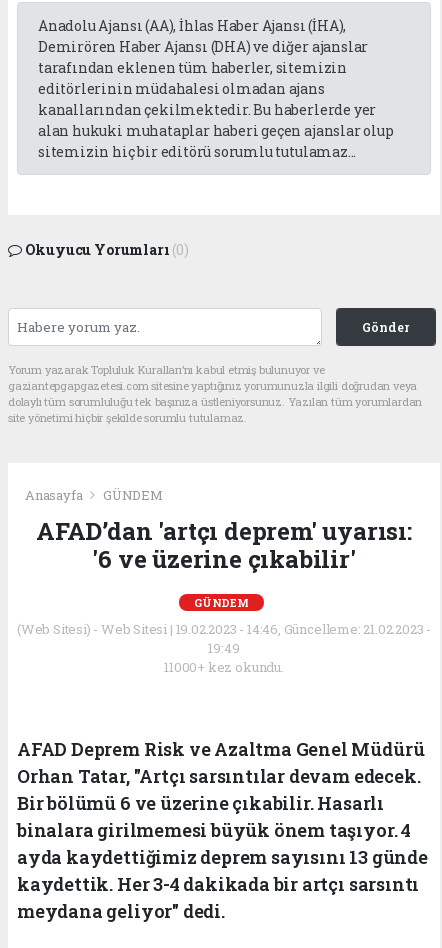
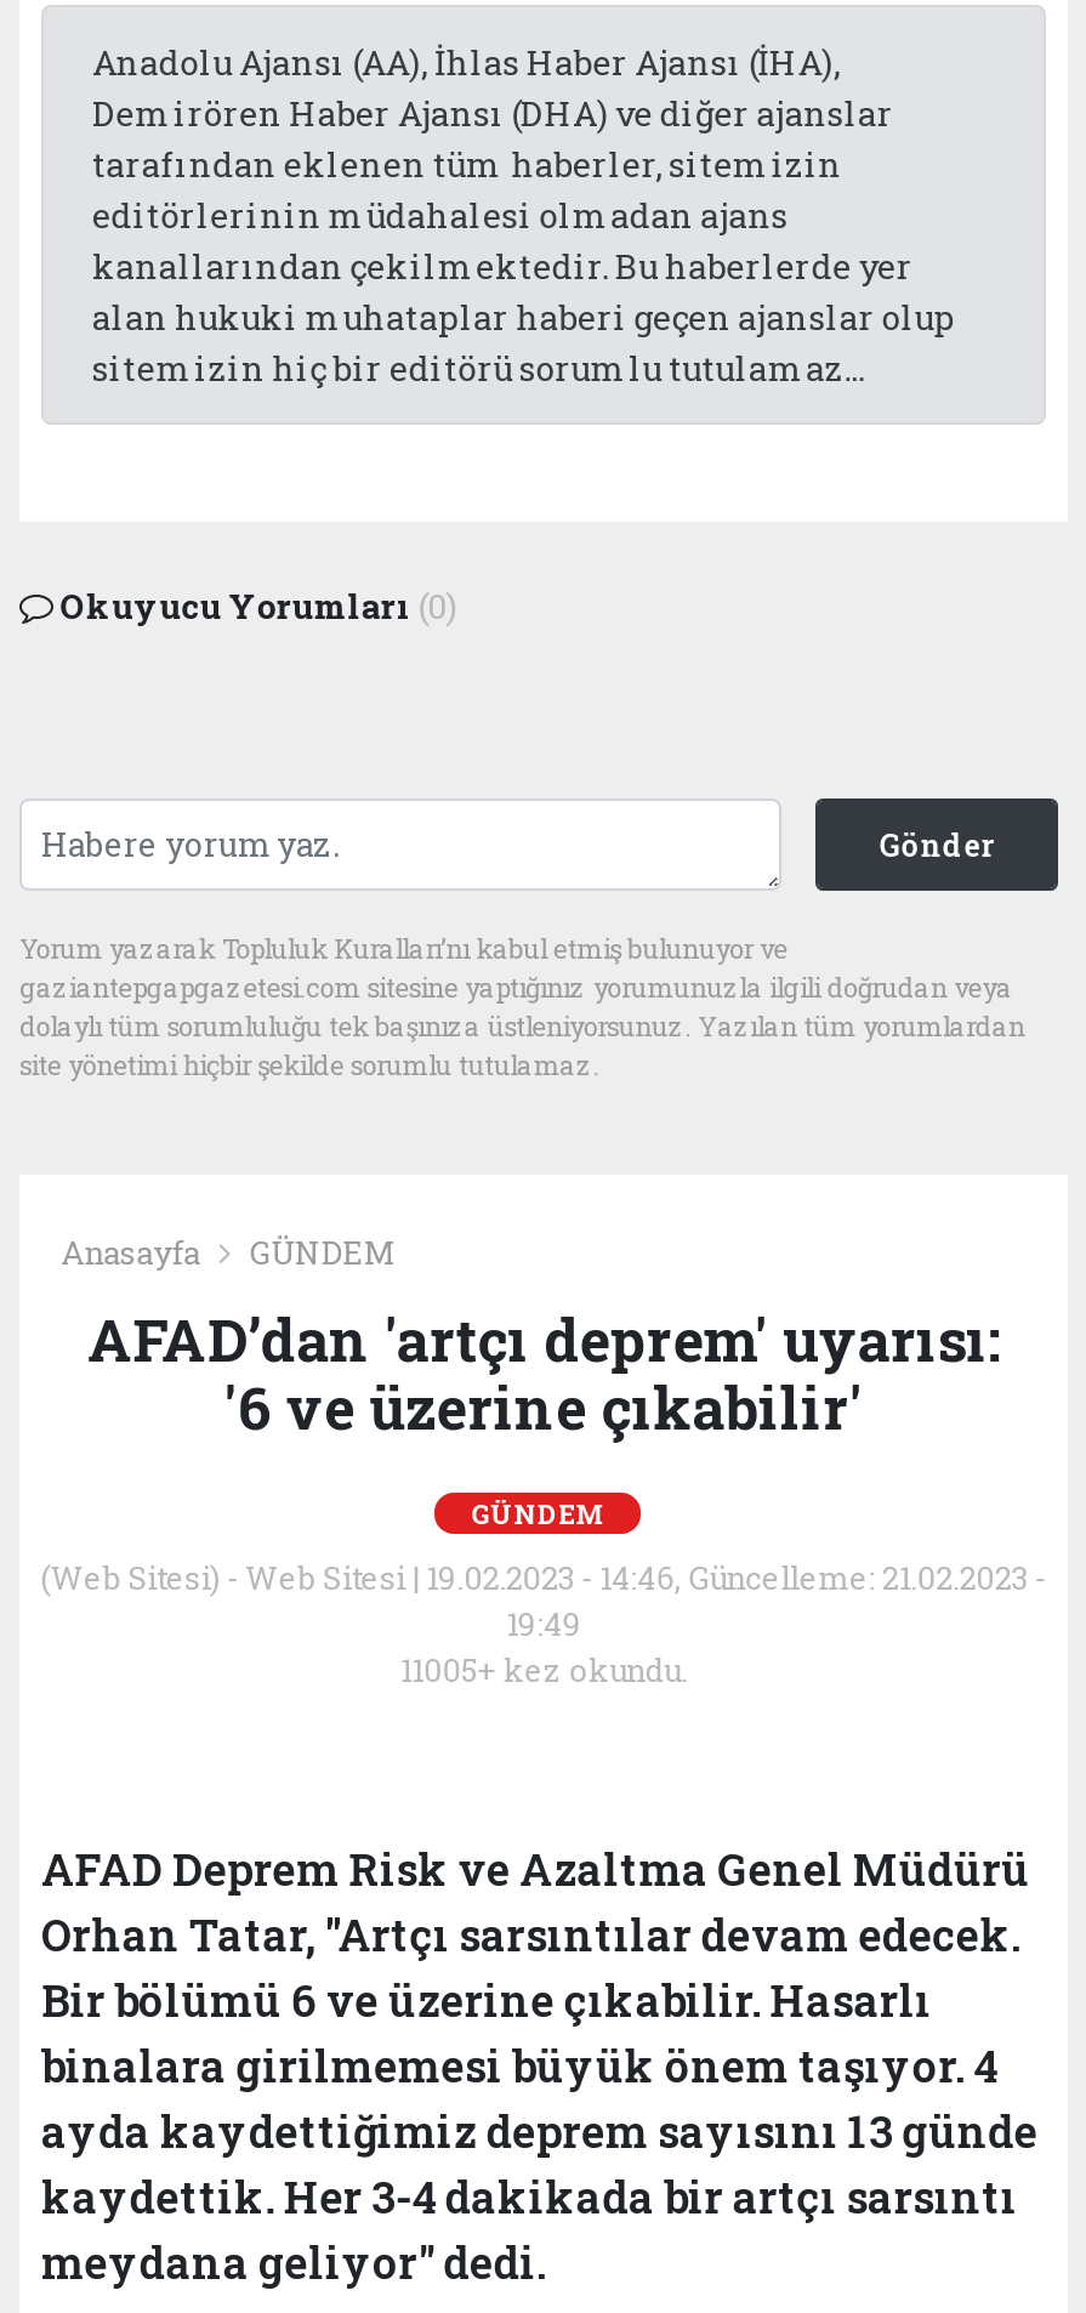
- 11000+ kez okundu.
+ 11005+ kez okundu.
